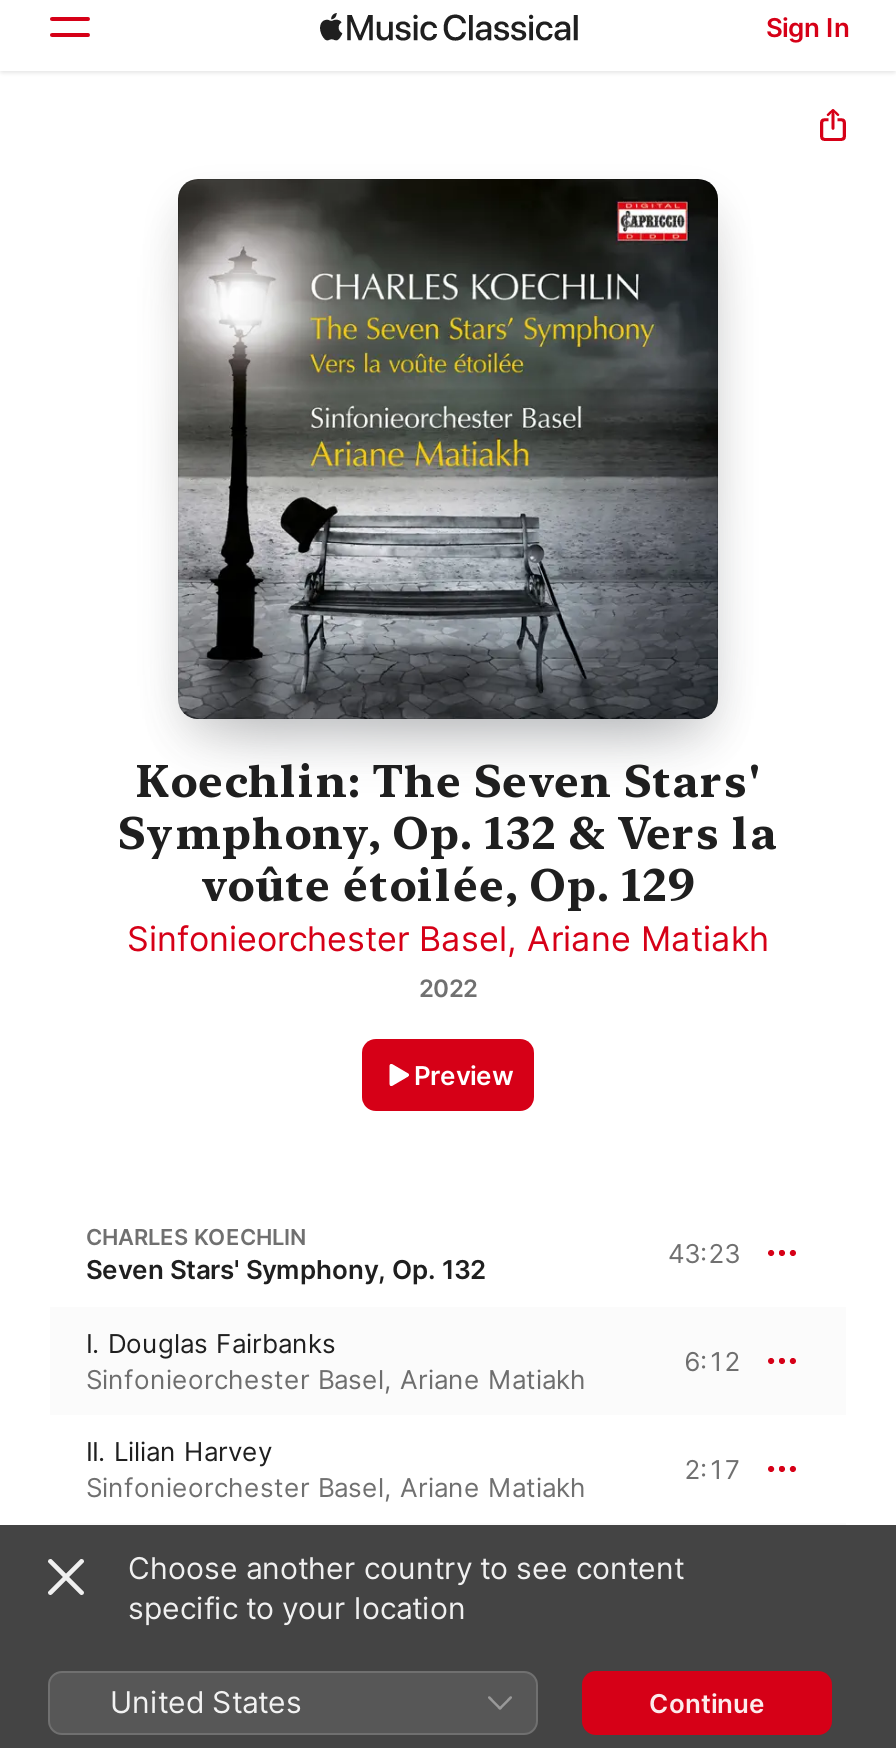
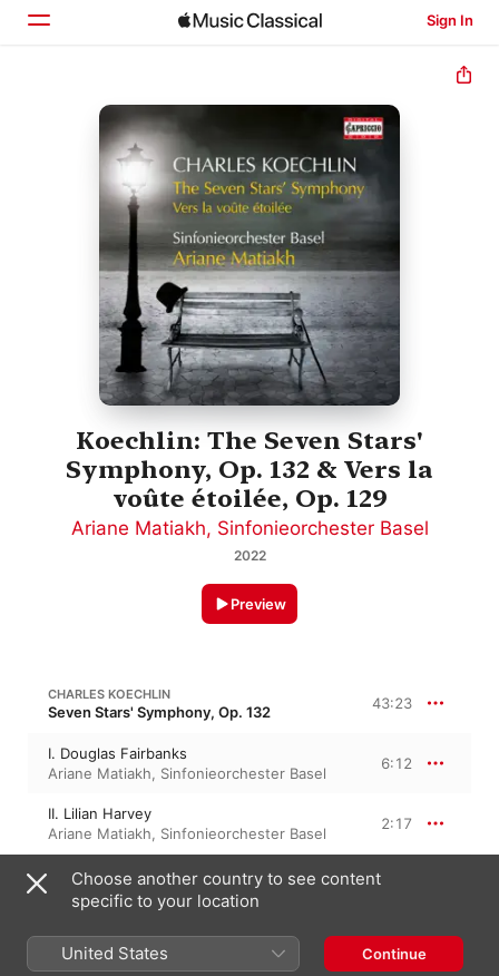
- Sinfonieorchester Basel, Ariane Matiakh
+ Ariane Matiakh, Sinfonieorchester Basel

- Sinfonieorchester Basel, Ariane Matiakh
+ Ariane Matiakh, Sinfonieorchester Basel

- Sinfonieorchester Basel, Ariane Matiakh
+ Ariane Matiakh, Sinfonieorchester Basel
